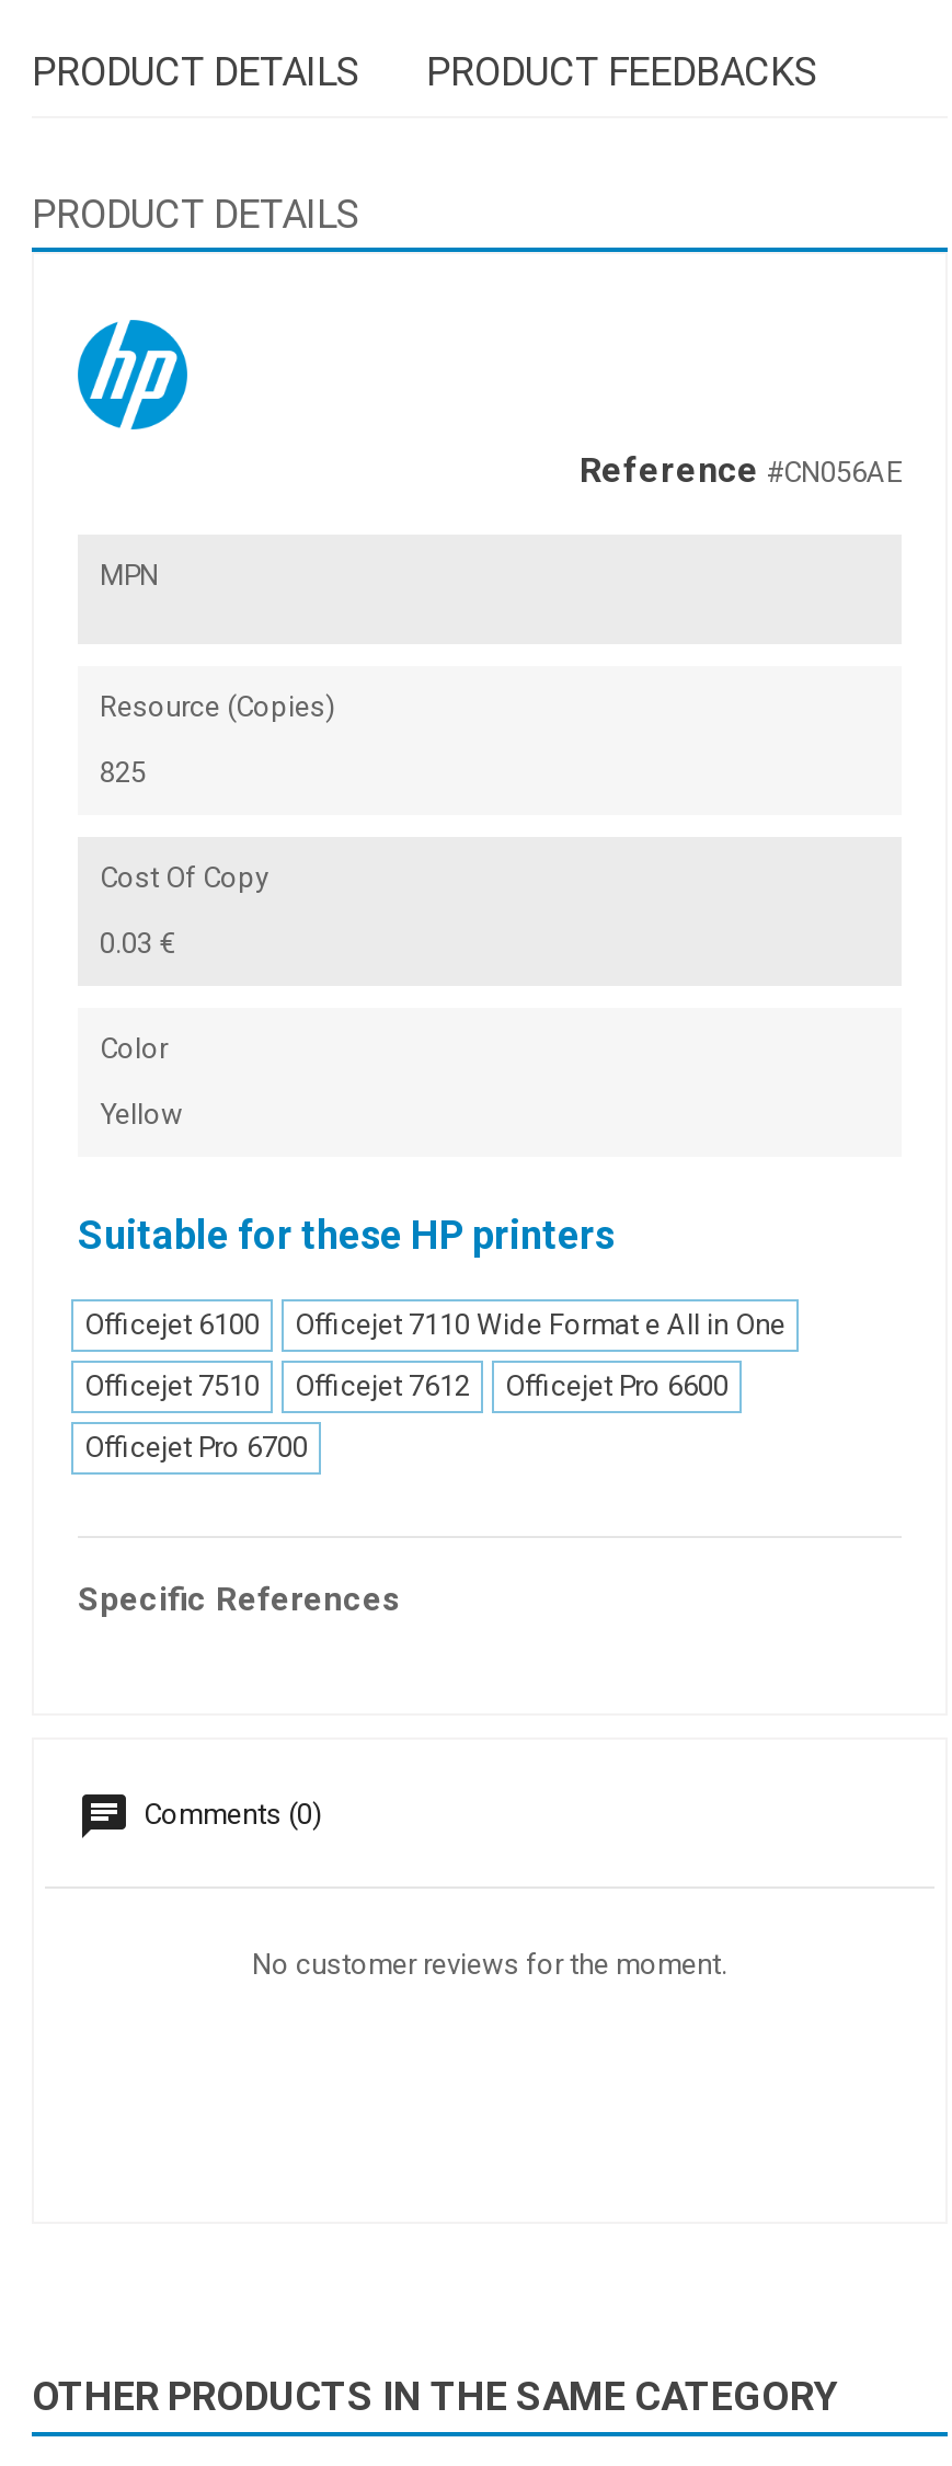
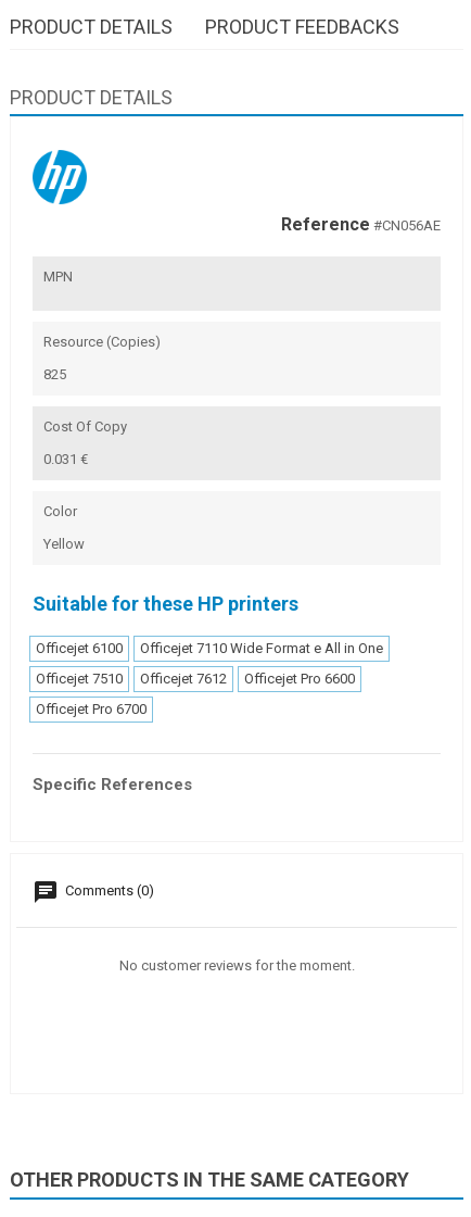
- 0.03 €
+ 0.031 €
